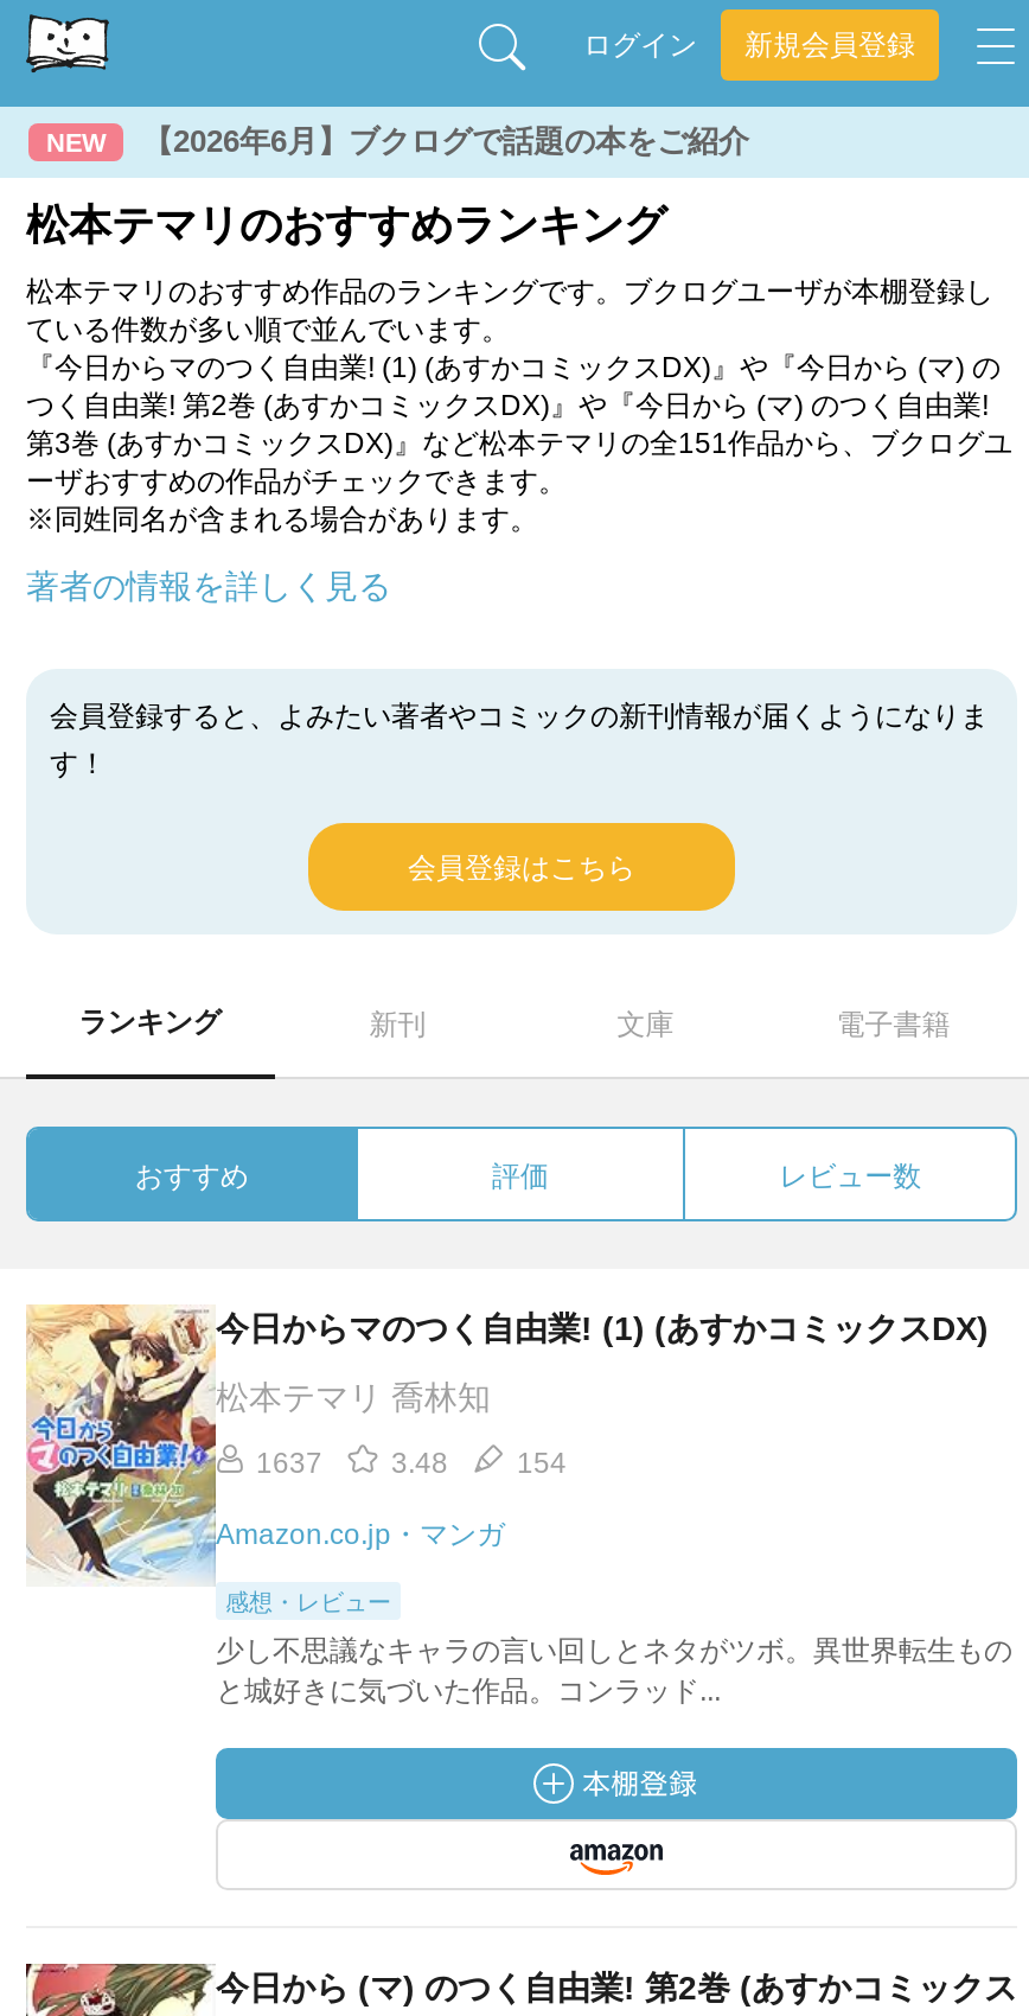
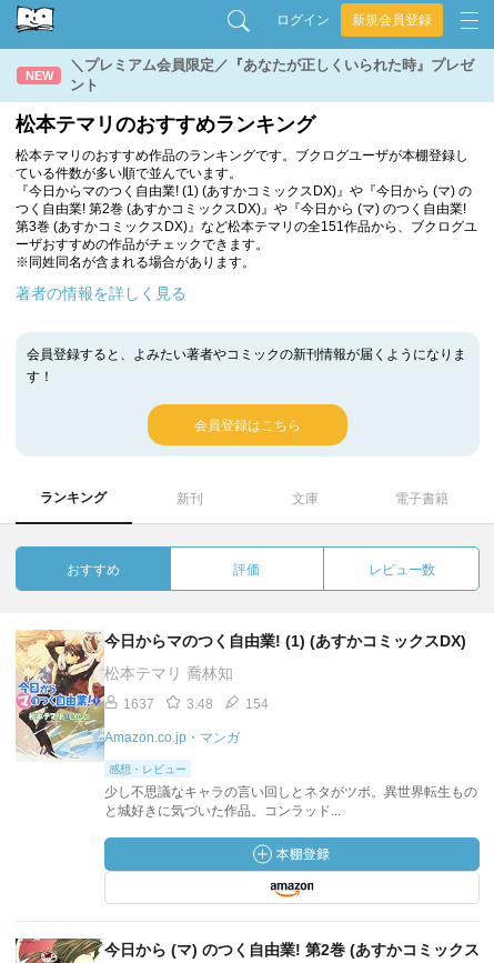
- 【2026年6月】ブクログで話題の本をご紹介
+ ＼プレミアム会員限定／『あなたが正しくいられた時』プレゼ
+ ント
